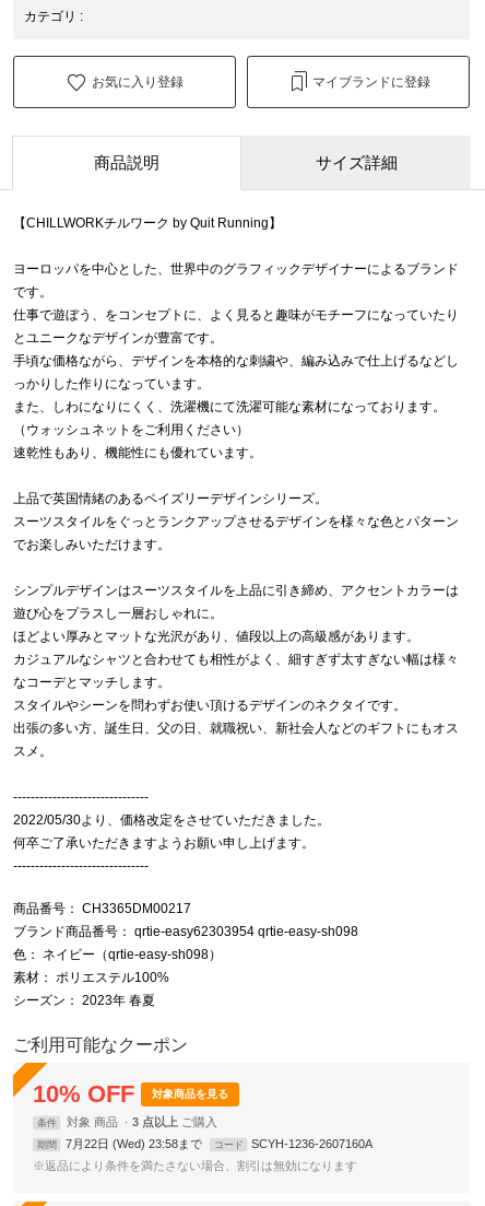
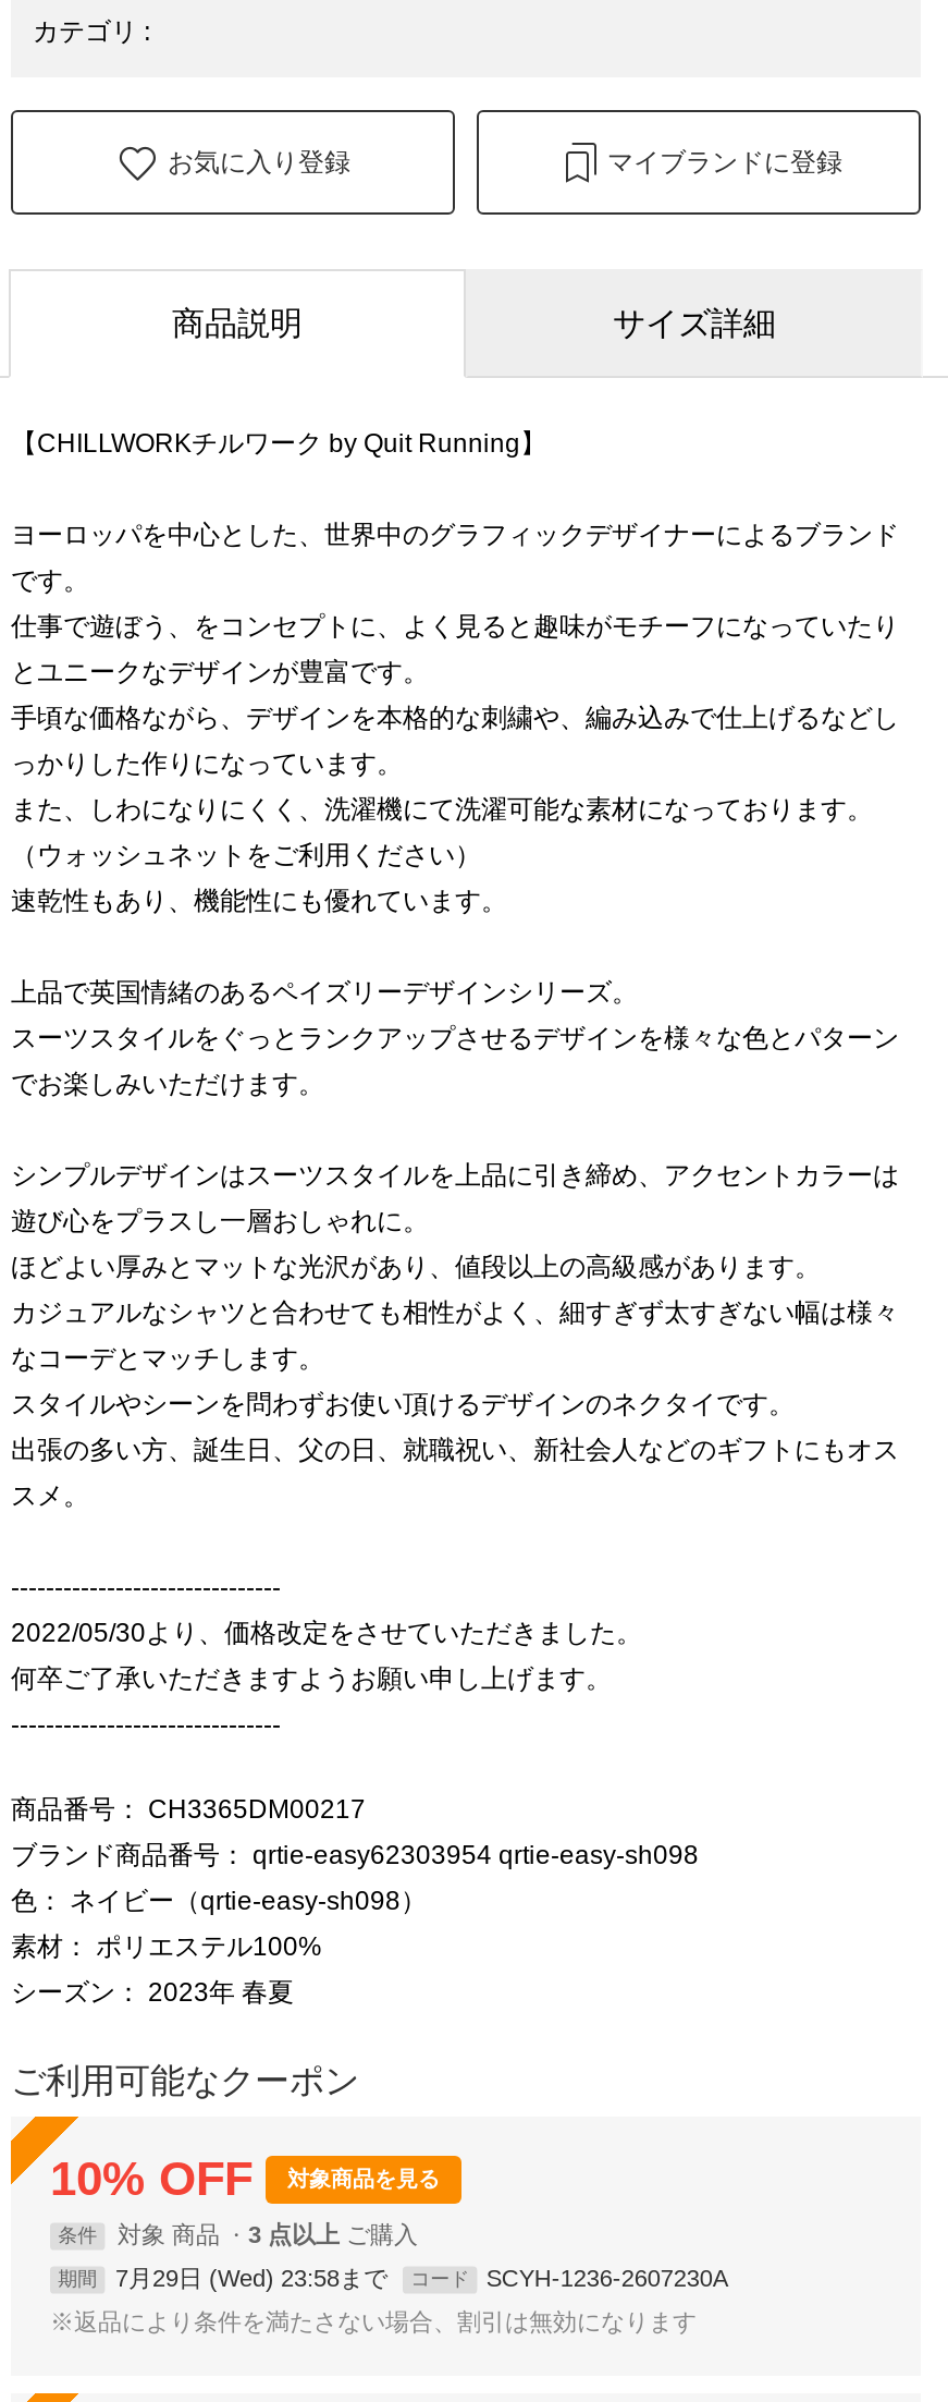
- 7月22日 (Wed) 23:58まで
+ 7月29日 (Wed) 23:58まで

- SCYH-1236-2607160A
+ SCYH-1236-2607230A
